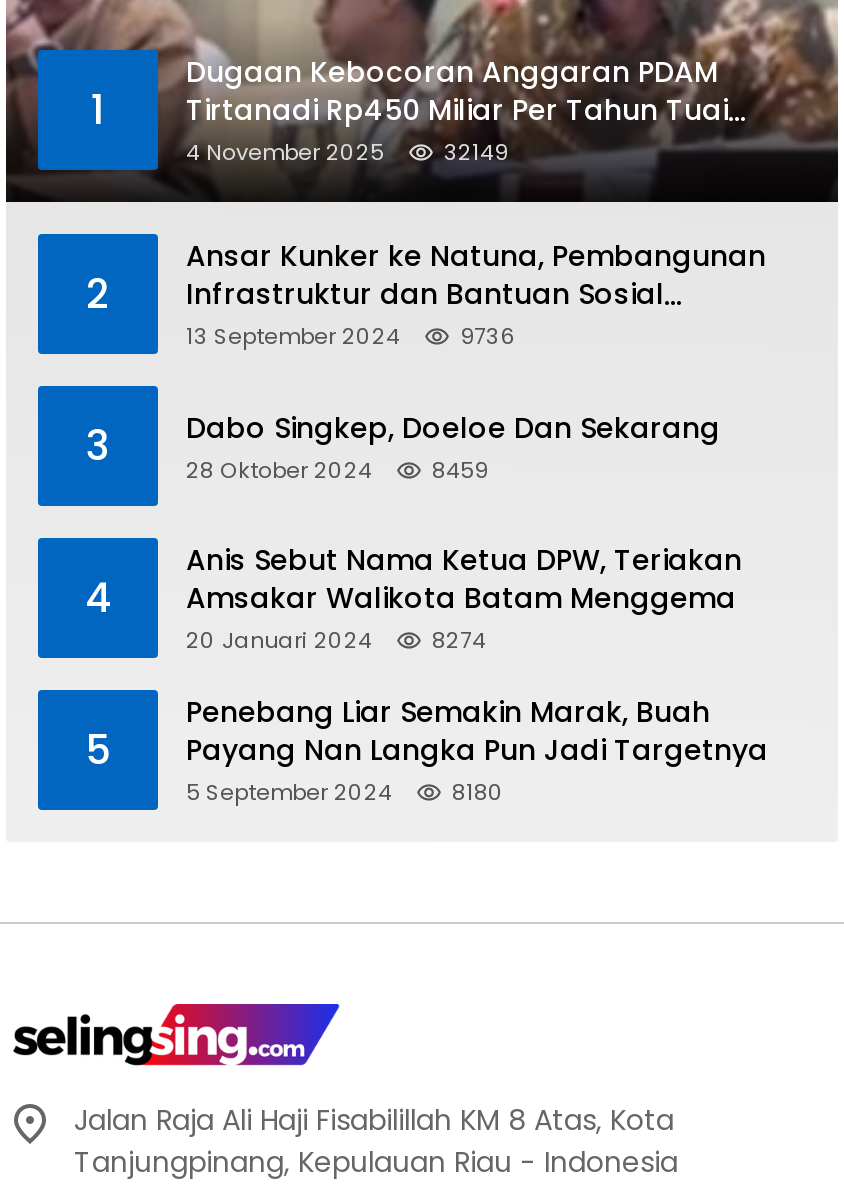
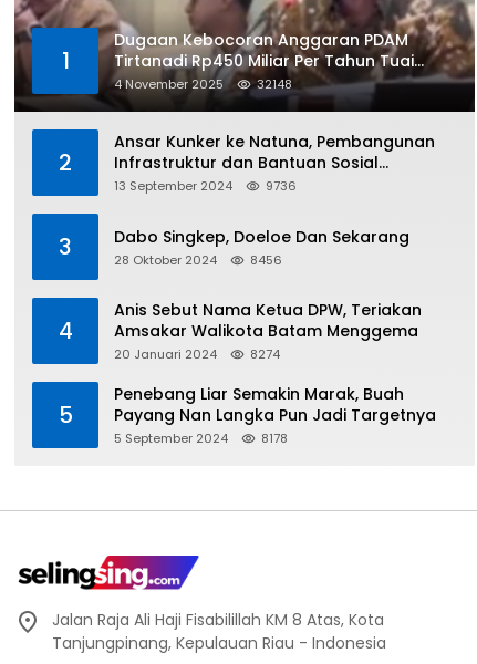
- 32149
+ 32148

- 28 Oktober 2024 8459
+ 28 Oktober 2024 8456

- 5 September 2024 8180
+ 5 September 2024 8178
